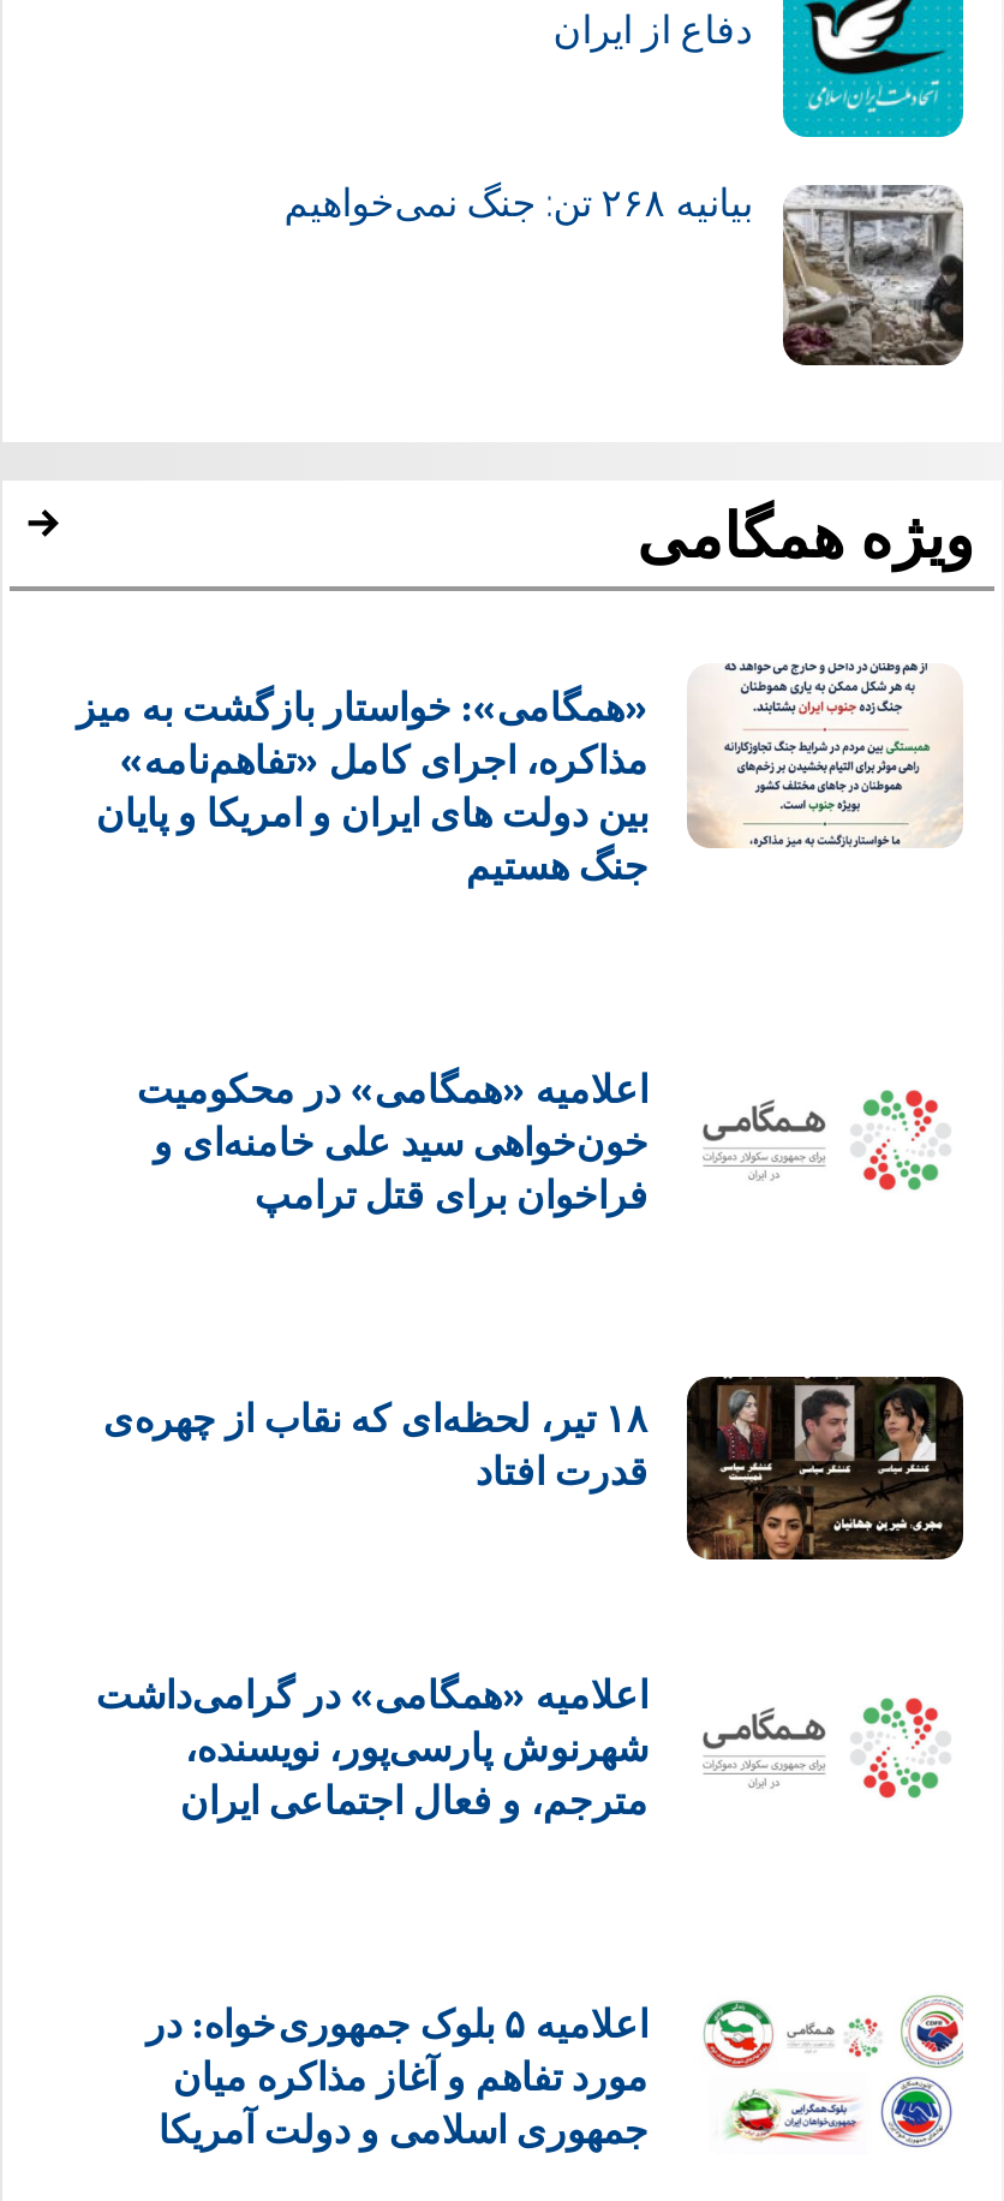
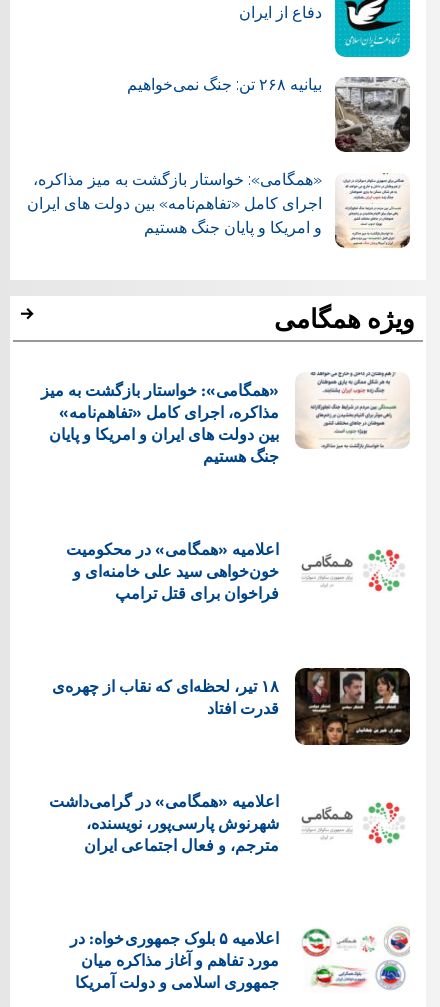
+ [image]
+ «همگامی»: خواستار بازگشت به میز مذاکره،
+ اجرای کامل «تفاهم‌نامه» بین دولت های ایران
+ و امریکا و پایان جنگ هستیم
